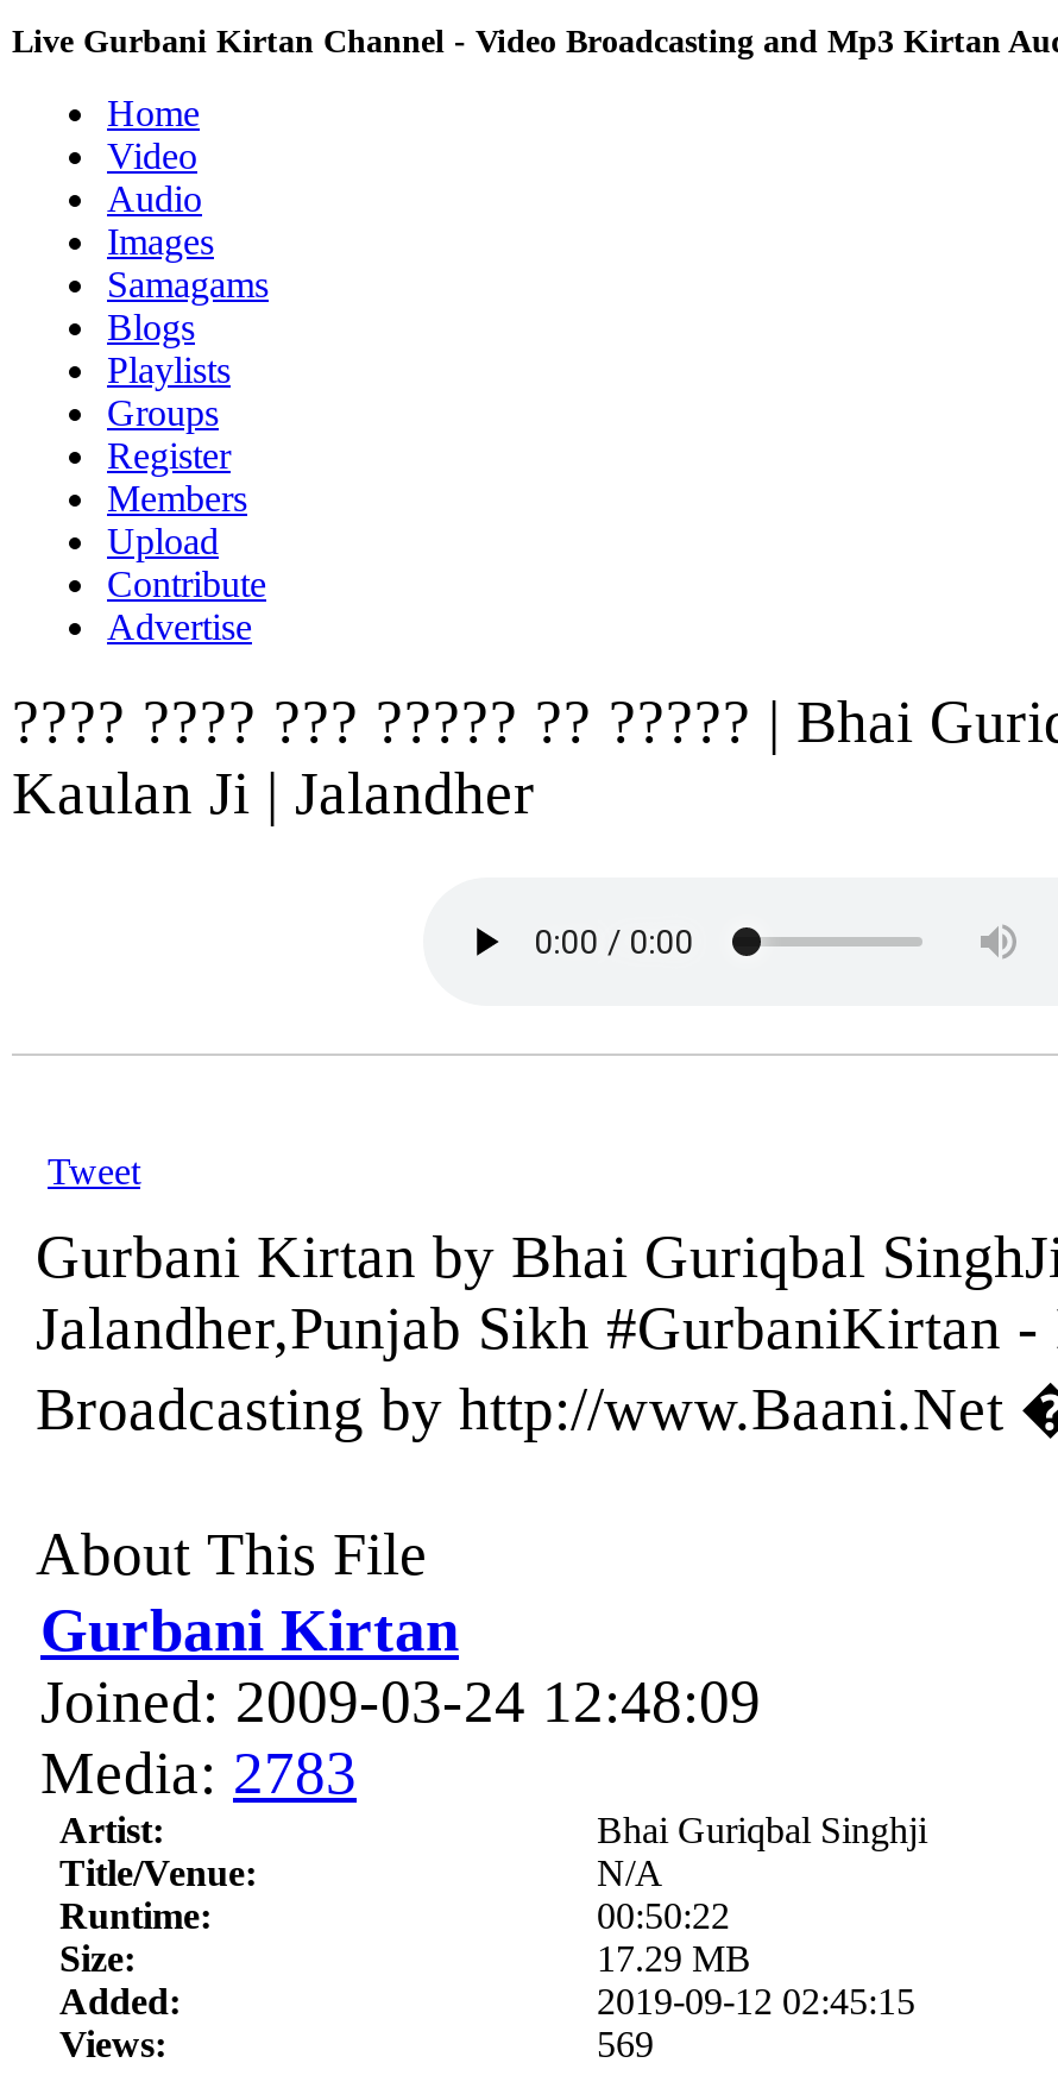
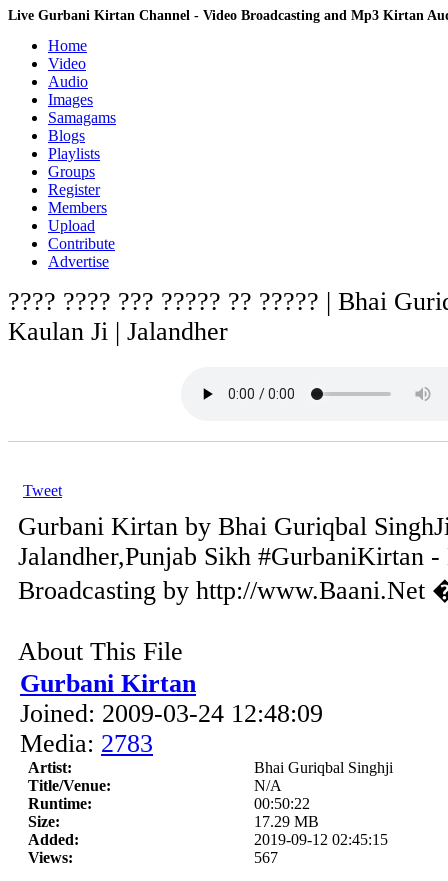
- 569
+ 567
